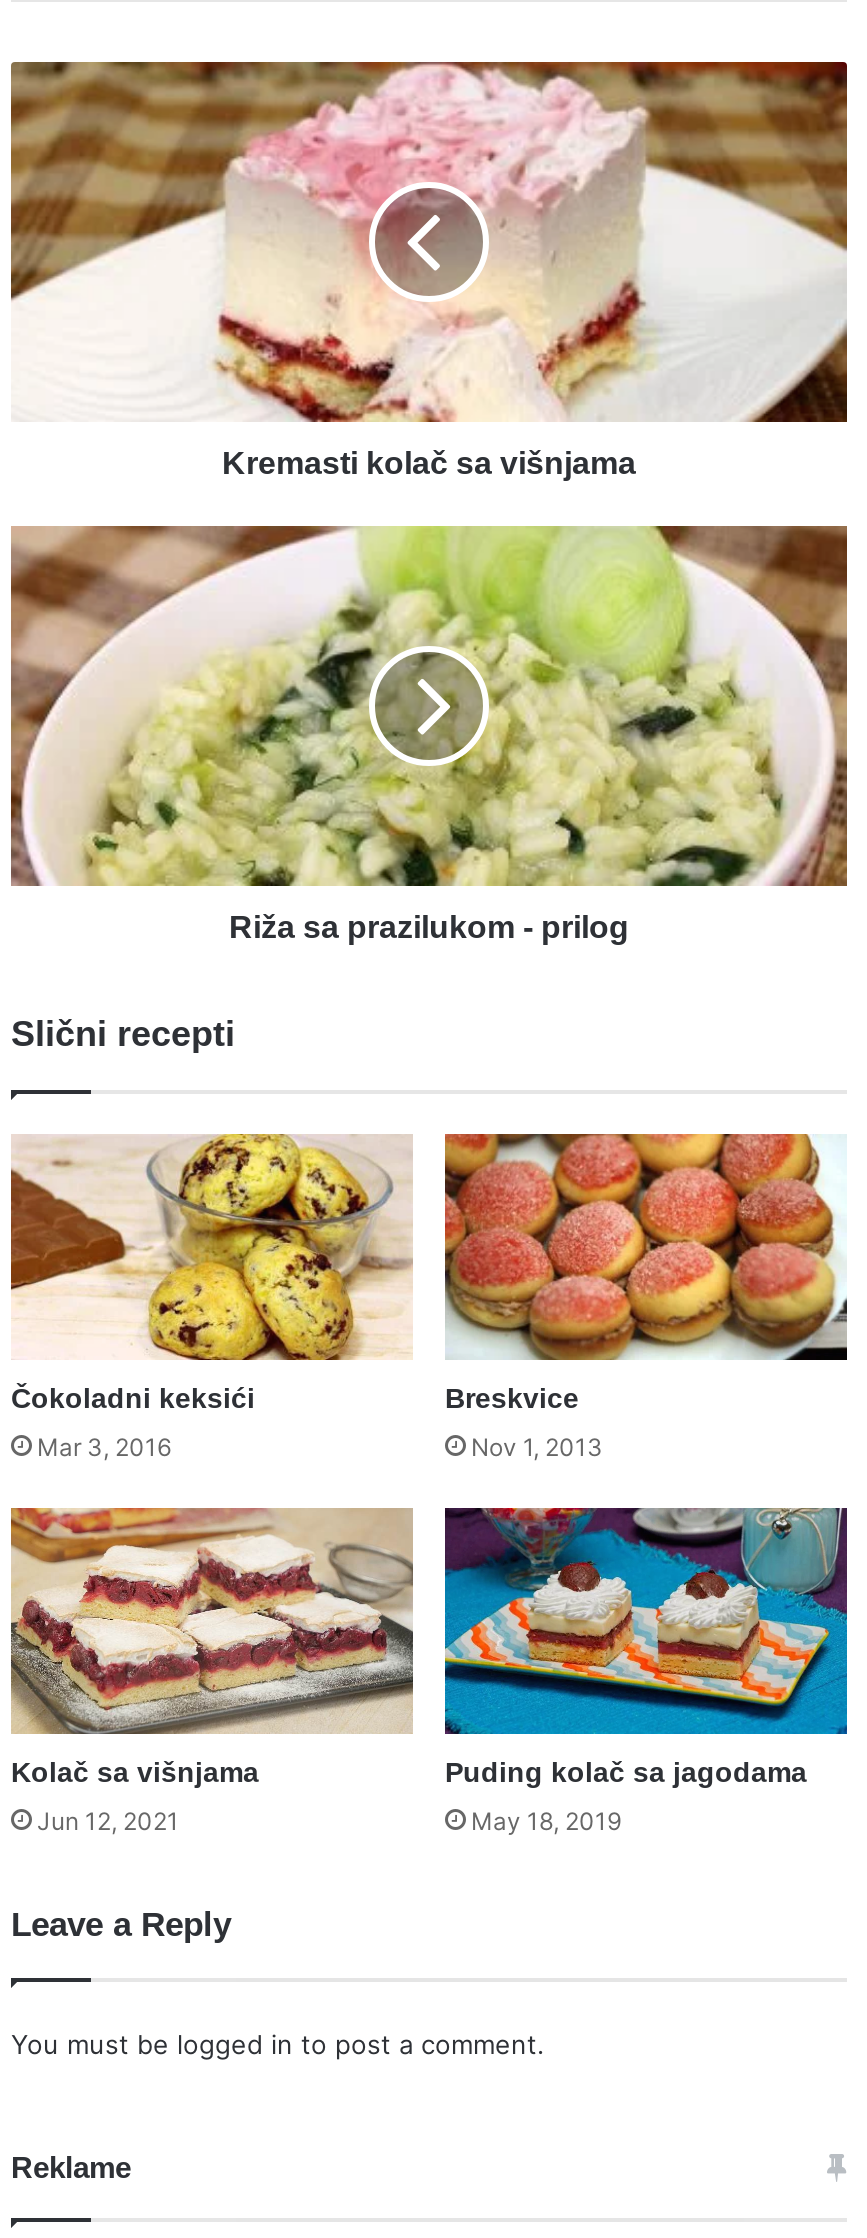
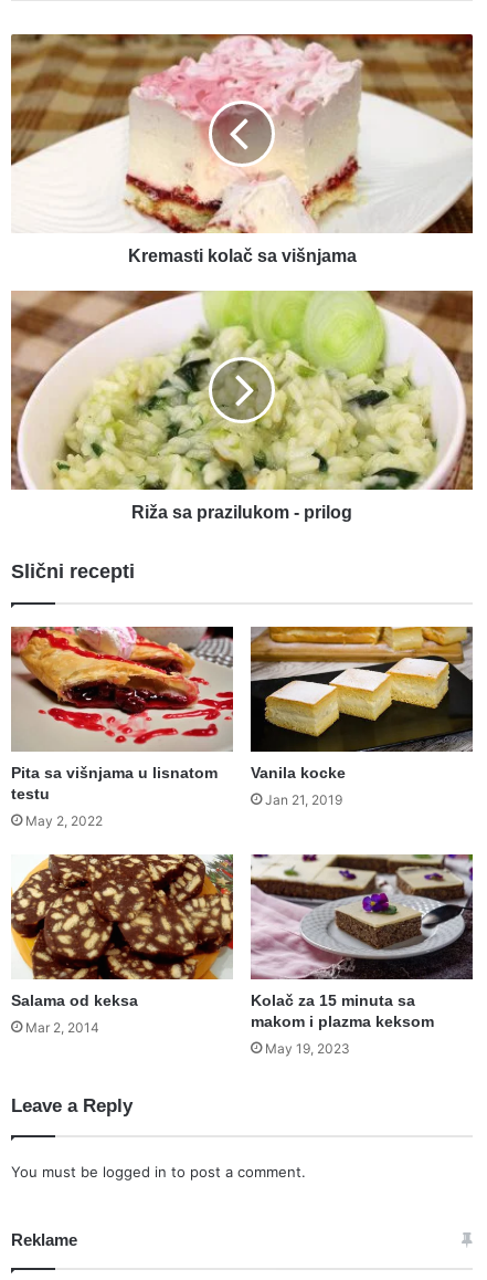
- [image]
+ [image]

- [image]
- Breskvice
+ [image]
+ Vanila kocke

- Čokoladni keksići
+ Pita sa višnjama u lisnatom
+ testu

- Mar 3, 2016
+ May 2, 2022

- Nov 1, 2013
+ Jan 21, 2019

- [image]
- Kolač sa višnjama
+ [image]
+ Salama od keksa

- [image]
- Puding kolač sa jagodama
+ [image]
+ Kolač za 15 minuta sa
+ makom i plazma keksom

- Jun 12, 2021
+ Mar 2, 2014

- May 18, 2019
+ May 19, 2023
